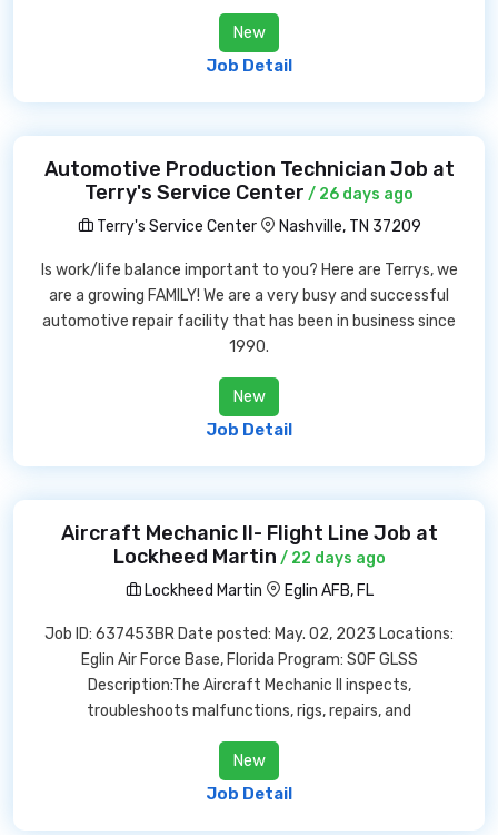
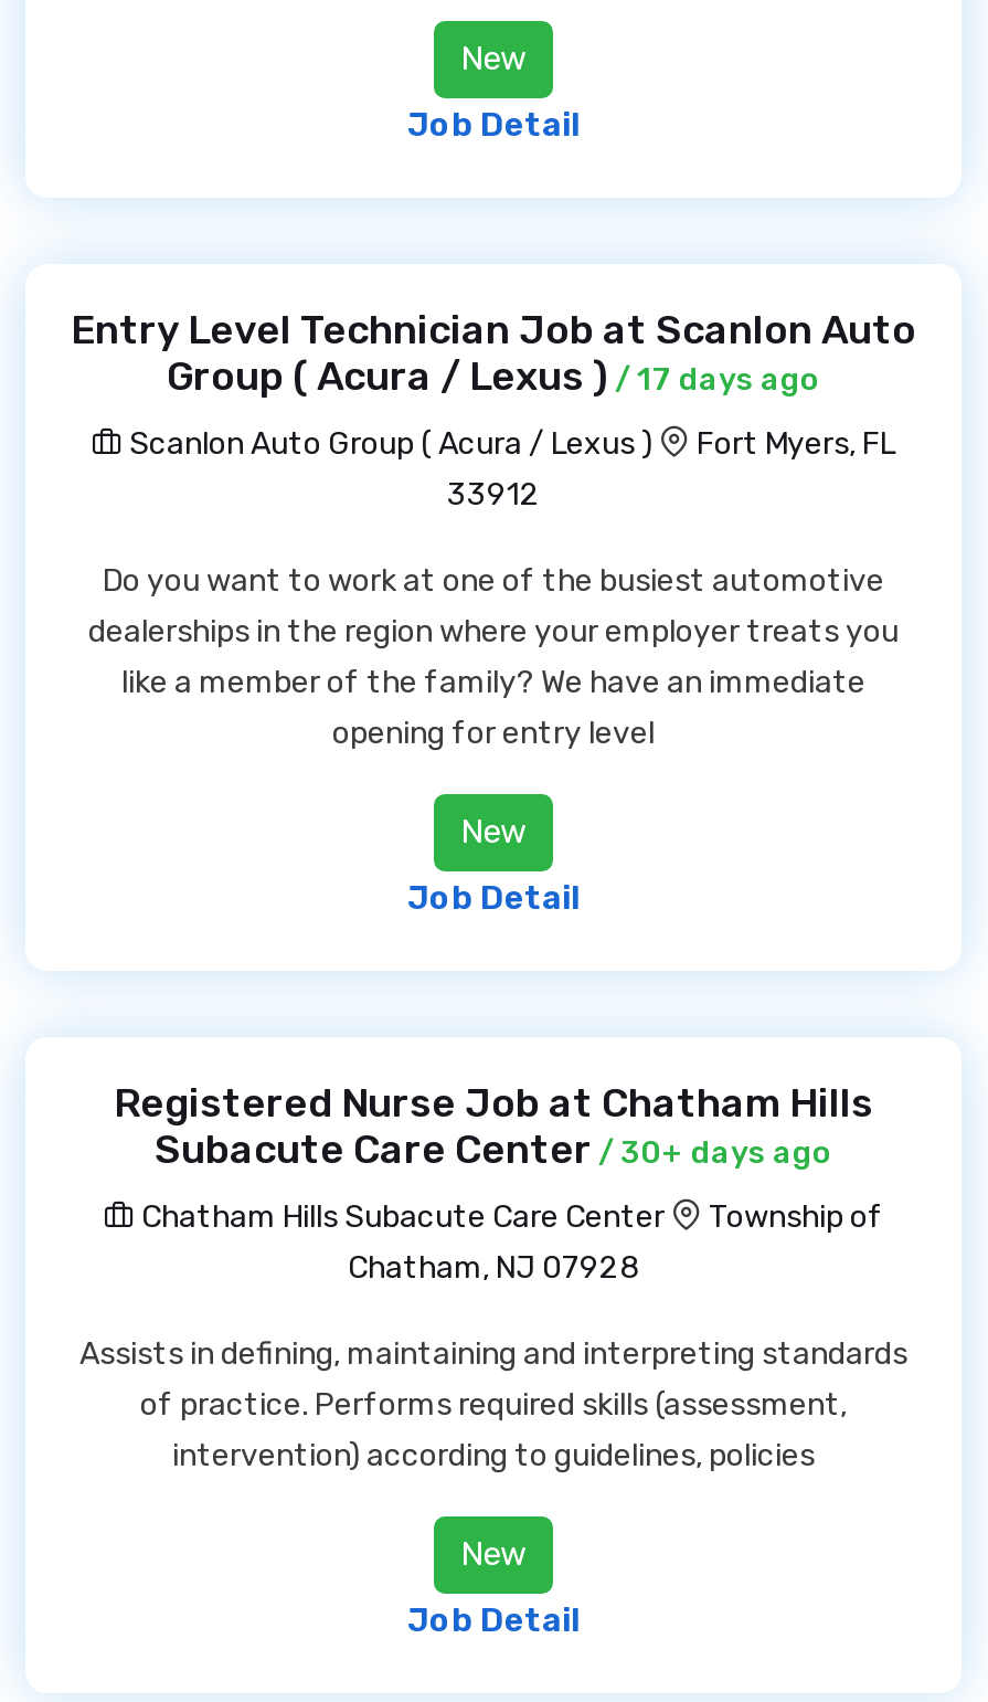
- Automotive Production Technician Job at
- Terry's Service Center / 26 days ago
+ Entry Level Technician Job at Scanlon Auto
+ Group ( Acura / Lexus ) / 17 days ago

- Terry's Service Center
- Nashville, TN 37209
+ Scanlon Auto Group ( Acura / Lexus )
+ Fort Myers, FL
+ 33912

- Is work/life balance important to you? Here are Terrys, we
- are a growing FAMILY! We are a very busy and successful
- automotive repair facility that has been in business since
- 1990.
+ Do you want to work at one of the busiest automotive
+ dealerships in the region where your employer treats you
+ like a member of the family? We have an immediate
+ opening for entry level

- Aircraft Mechanic II- Flight Line Job at
- Lockheed Martin / 22 days ago
+ Registered Nurse Job at Chatham Hills
+ Subacute Care Center / 30+ days ago

- Lockheed Martin
- Eglin AFB, FL
+ Chatham Hills Subacute Care Center
+ Township of
+ Chatham, NJ 07928

- Job ID: 637453BR Date posted: May. 02, 2023 Locations:
- Eglin Air Force Base, Florida Program: SOF GLSS
- Description:The Aircraft Mechanic II inspects,
- troubleshoots malfunctions, rigs, repairs, and
+ Assists in defining, maintaining and interpreting standards
+ of practice. Performs required skills (assessment,
+ intervention) according to guidelines, policies
